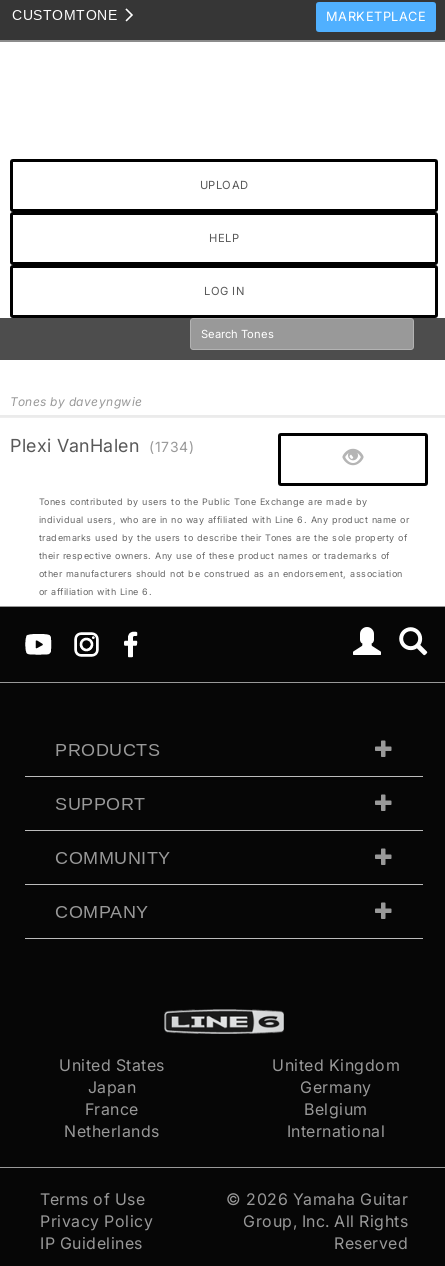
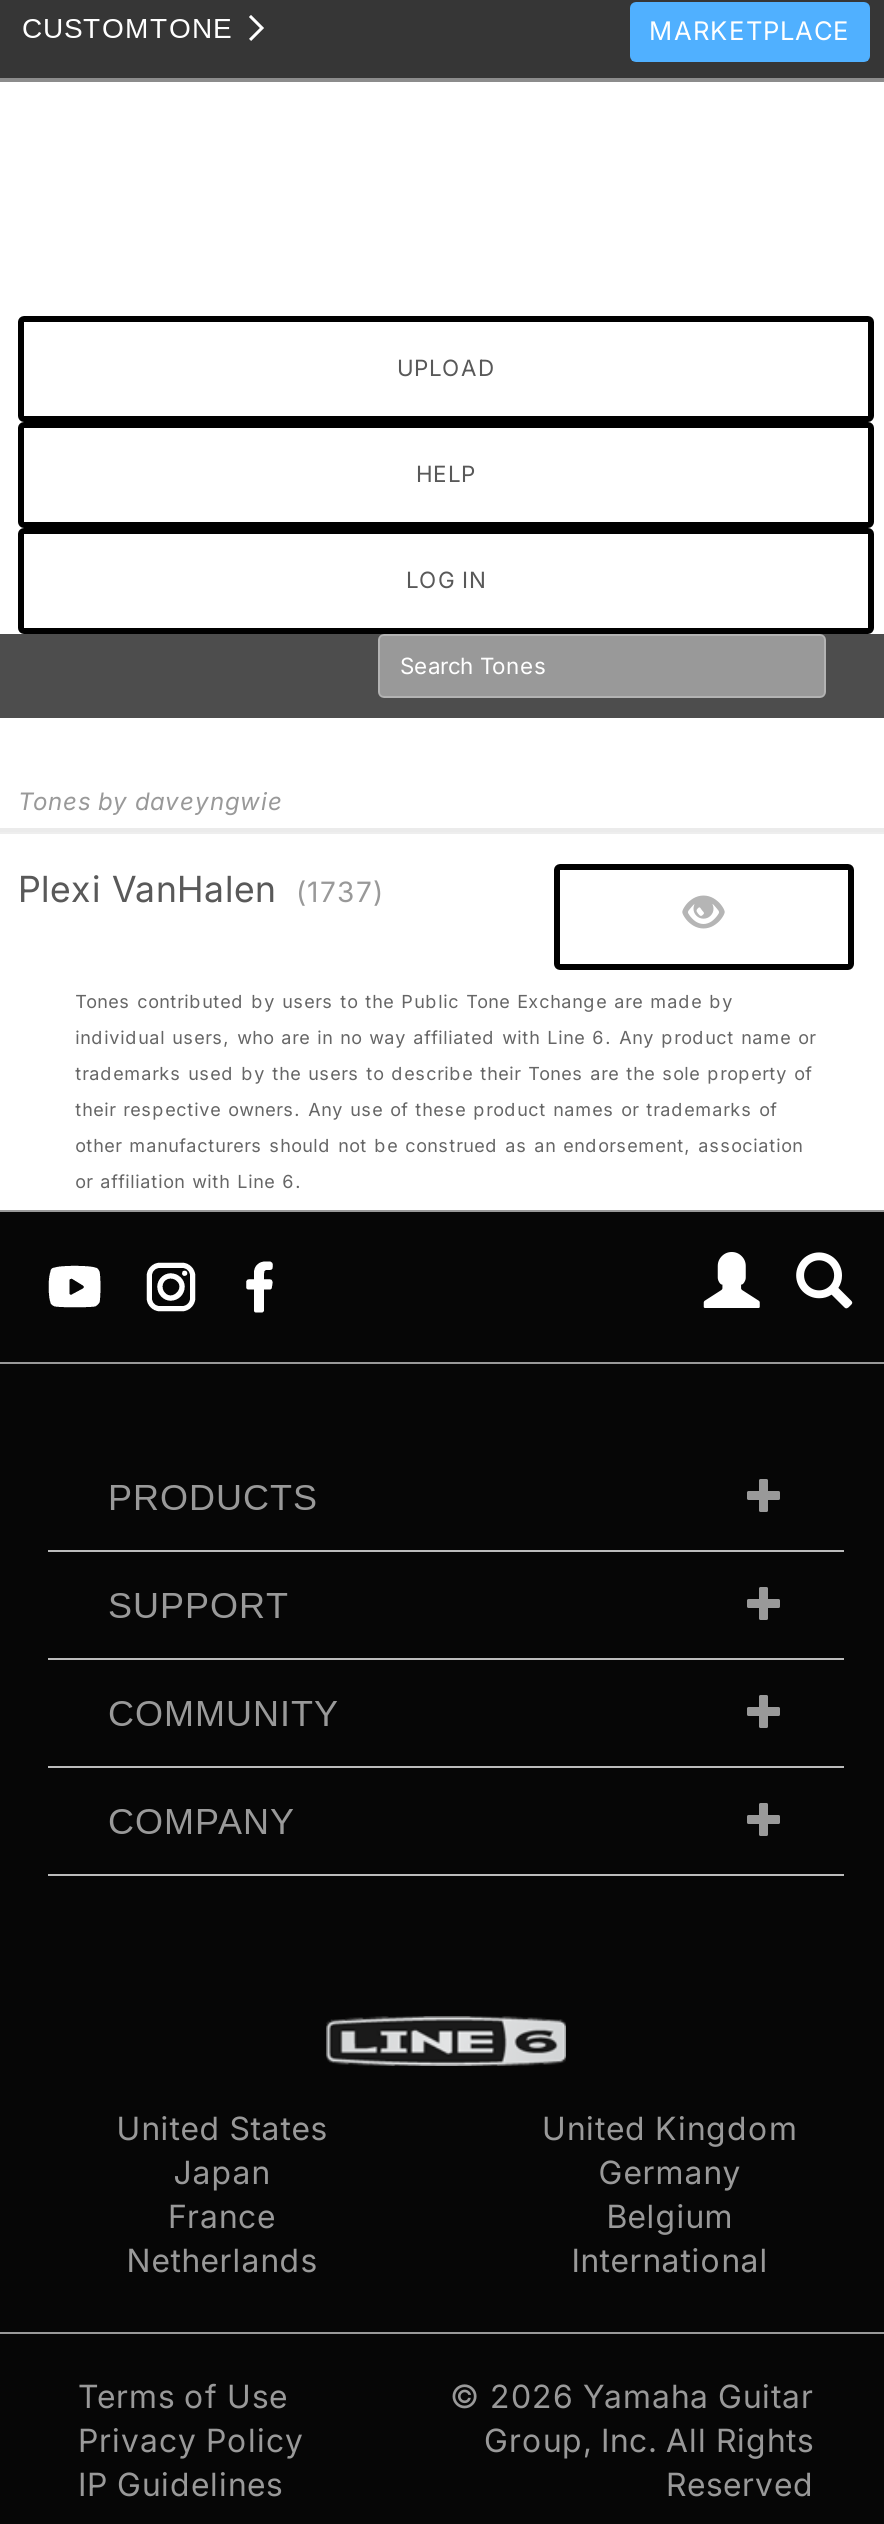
- Plexi VanHalen (1734)
+ Plexi VanHalen (1737)
